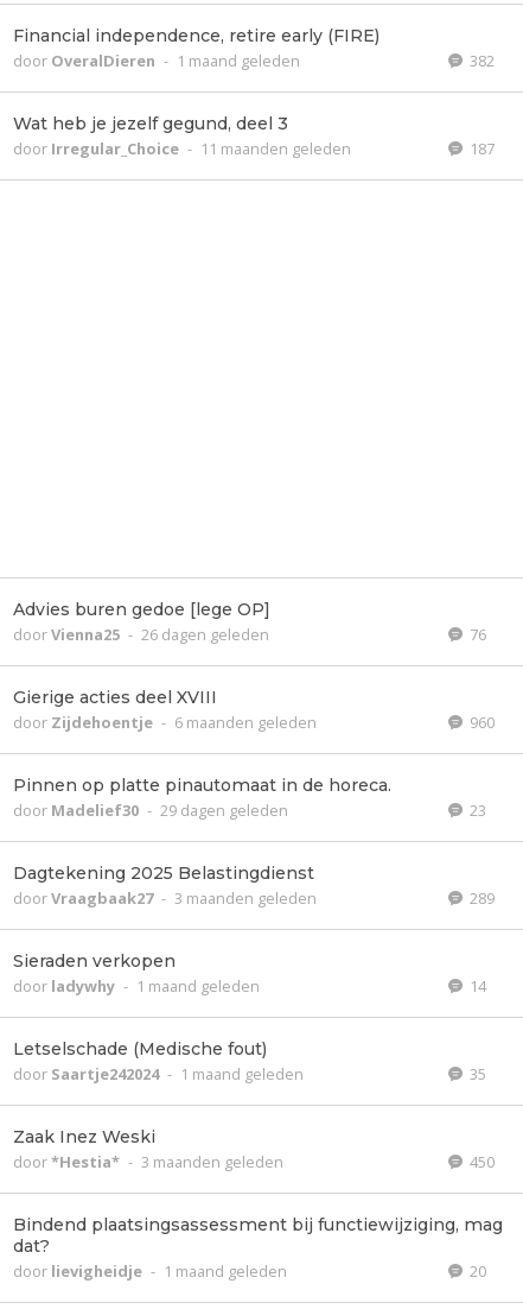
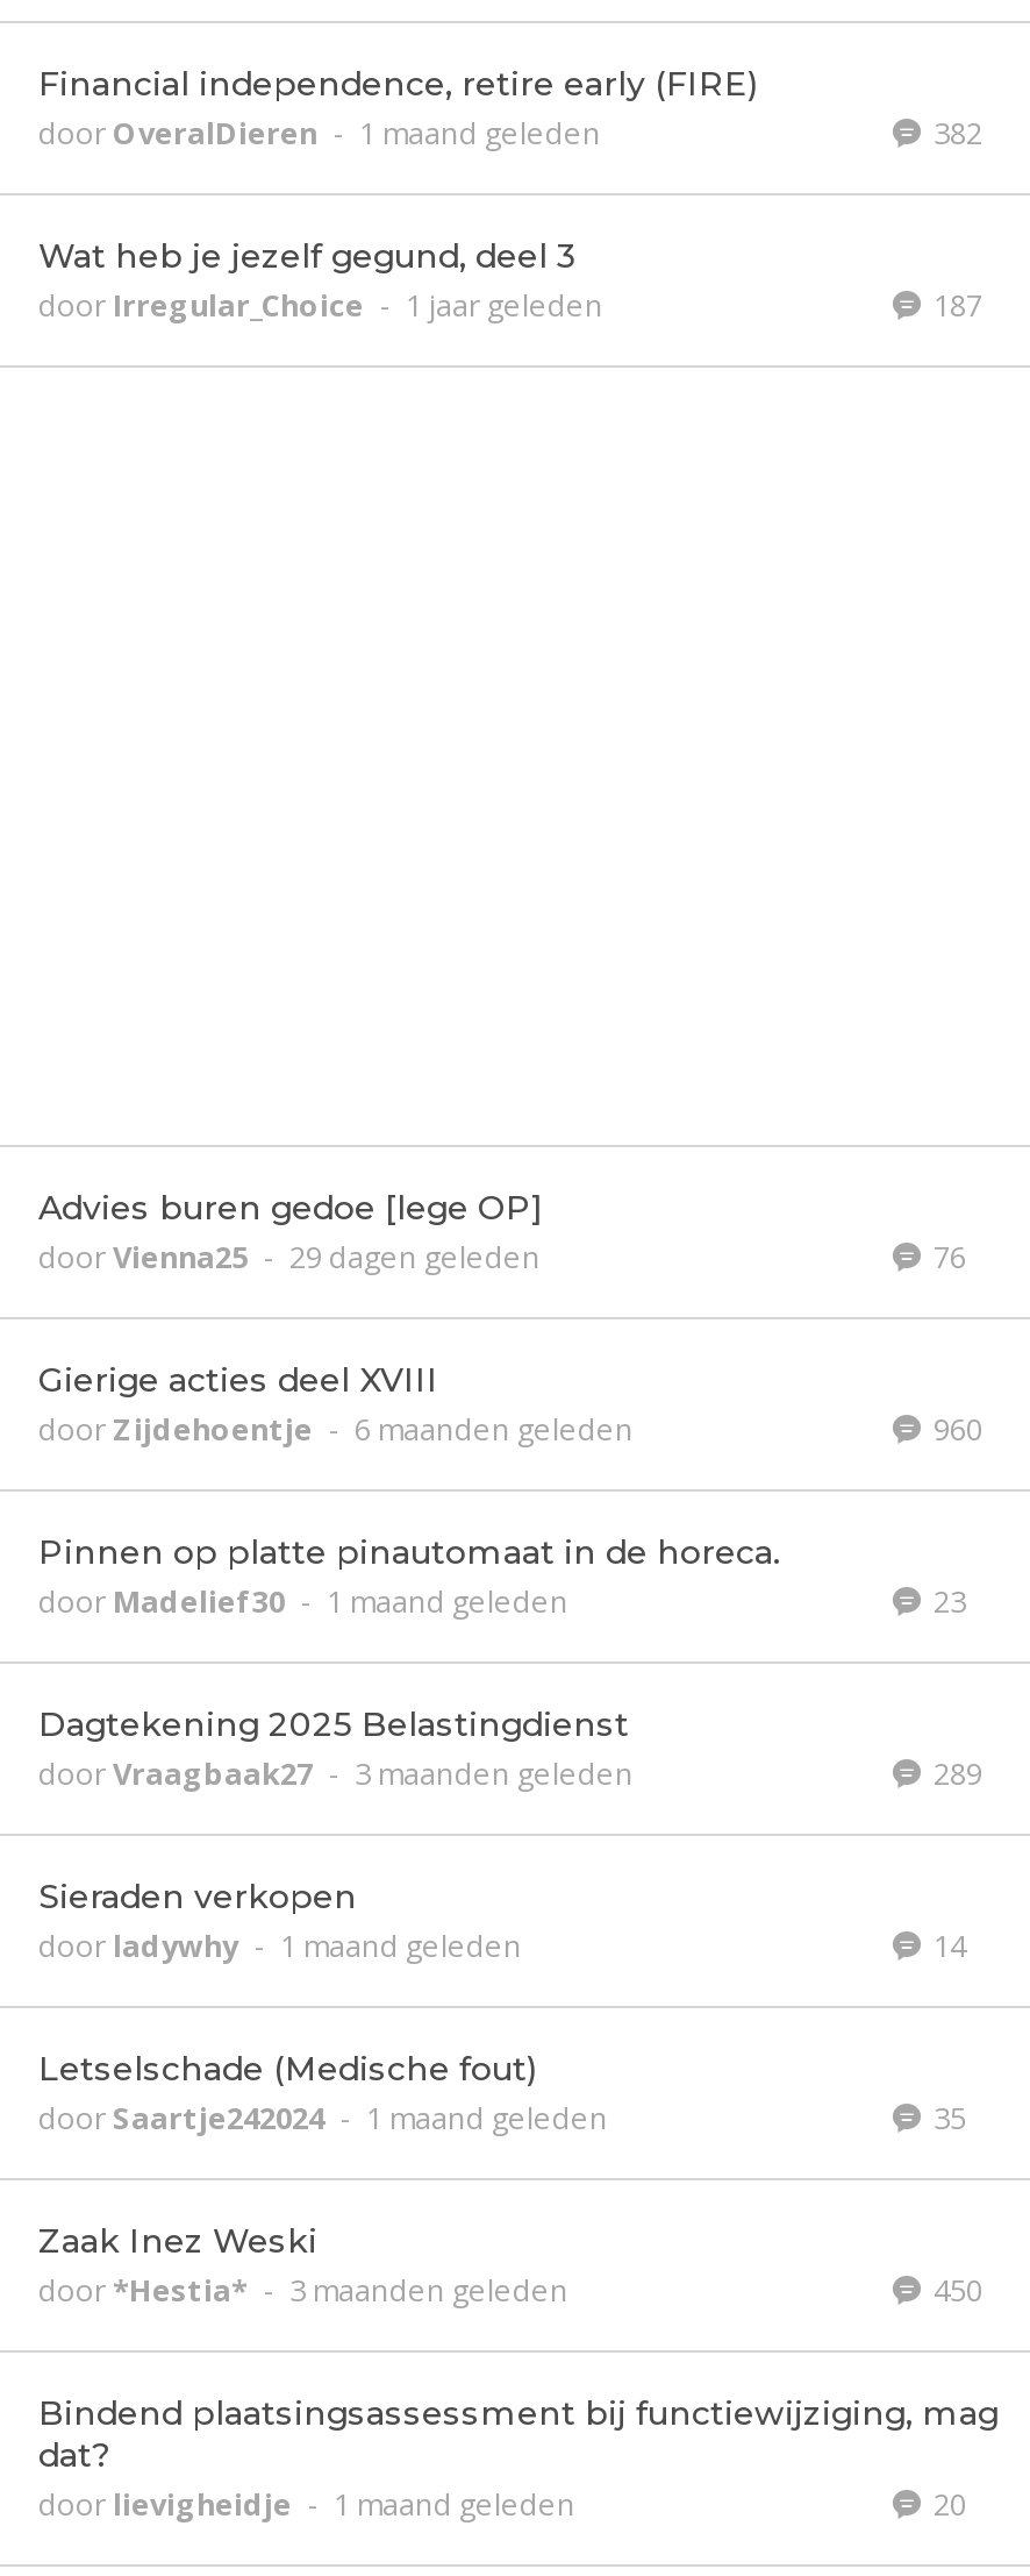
- door Irregular_Choice - 11 maanden geleden
+ door Irregular_Choice - 1 jaar geleden

- doorVienna25 - 26 dagen geleden
+ doorVienna25 - 29 dagen geleden

- door Madelief30 - 29 dagen geleden
+ door Madelief30 - 1 maand geleden
